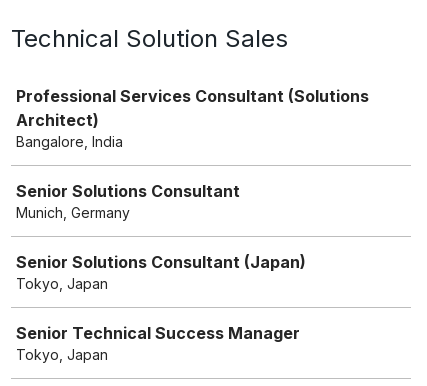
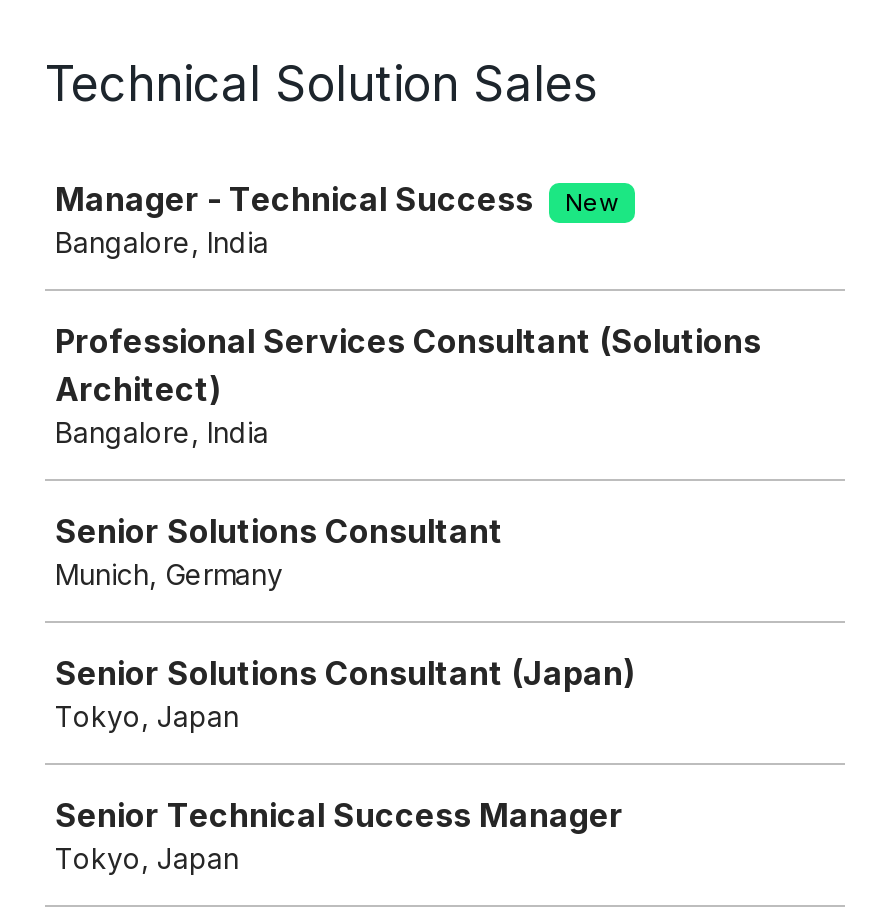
+ Manager - Technical Success
+ New
+ Bangalore, India
